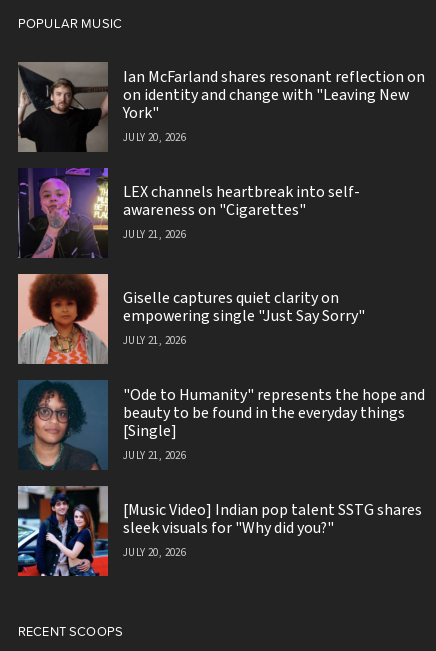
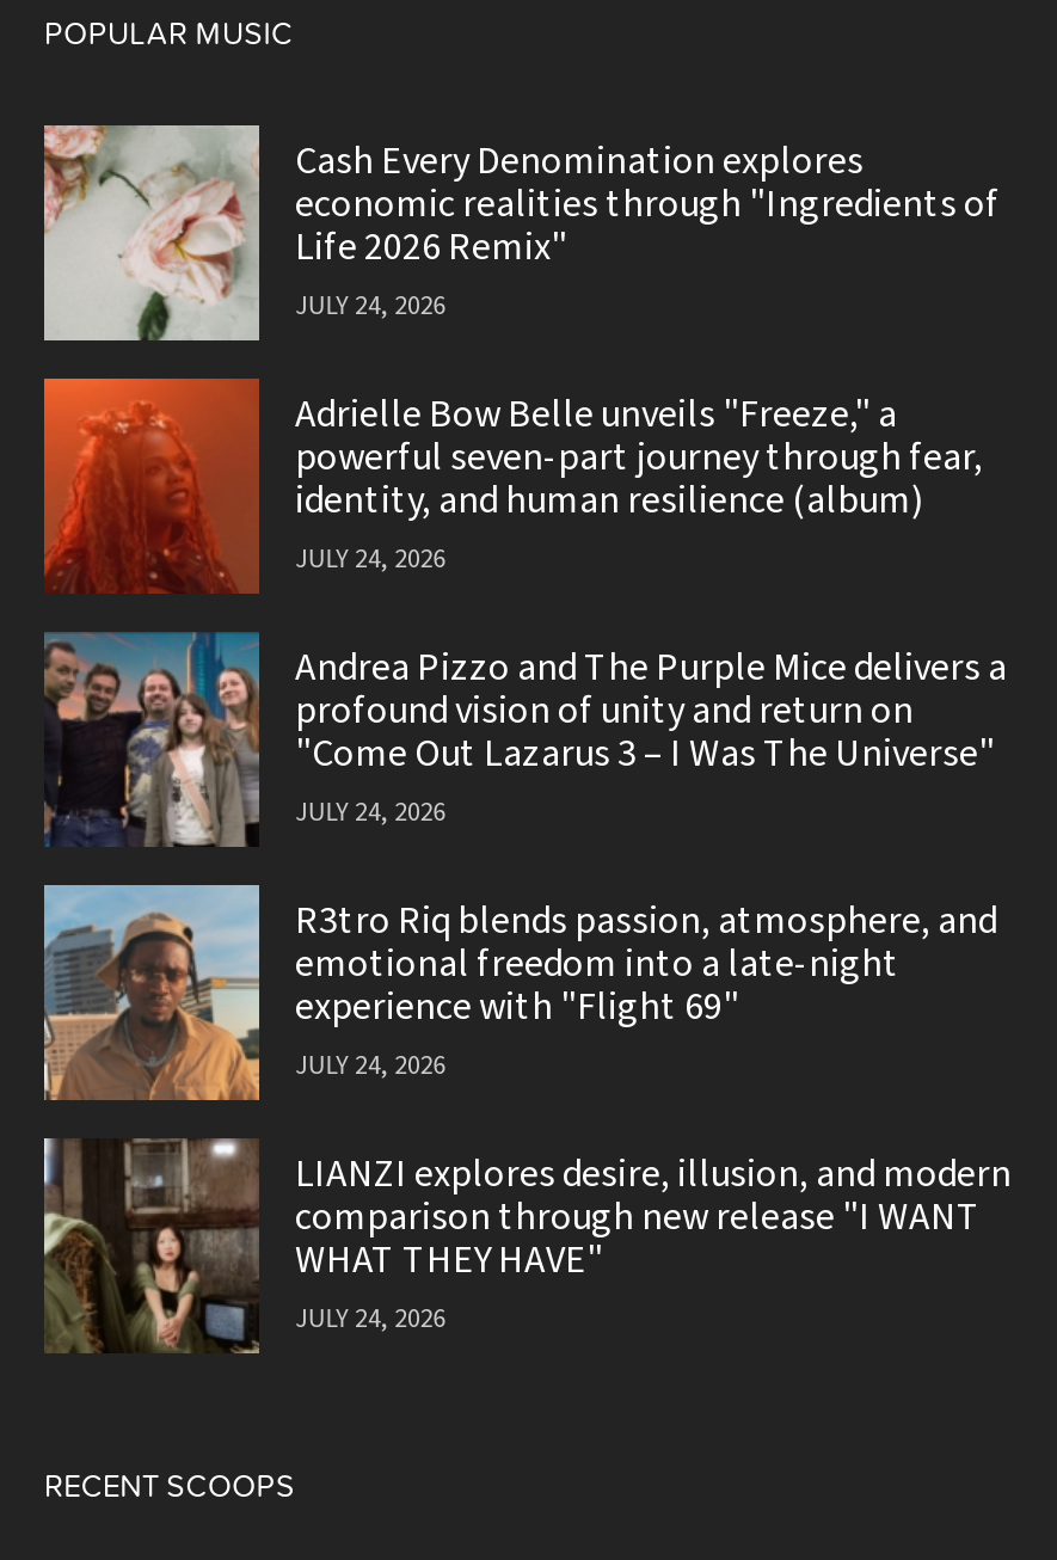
- [image]
- Ian McFarland shares resonant reflection on
- on identity and change with "Leaving New
- York"
- JULY 20, 2026
+ [image]
+ Cash Every Denomination explores
+ economic realities through "Ingredients of
+ Life 2026 Remix"
+ JULY 24, 2026

- [image]
- LEX channels heartbreak into self-
- awareness on "Cigarettes"
- JULY 21, 2026
+ [image]
+ Adrielle Bow Belle unveils "Freeze," a
+ powerful seven-part journey through fear,
+ identity, and human resilience (album)
+ JULY 24, 2026

- [image]
- Giselle captures quiet clarity on
- empowering single "Just Say Sorry"
- JULY 21, 2026
+ [image]
+ Andrea Pizzo and The Purple Mice delivers a
+ profound vision of unity and return on
+ "Come Out Lazarus 3 – I Was The Universe"
+ JULY 24, 2026

- [image]
- "Ode to Humanity" represents the hope and
- beauty to be found in the everyday things
- [Single]
- JULY 21, 2026
+ [image]
+ R3tro Riq blends passion, atmosphere, and
+ emotional freedom into a late-night
+ experience with "Flight 69"
+ JULY 24, 2026

- [image]
- [Music Video] Indian pop talent SSTG shares
- sleek visuals for "Why did you?"
- JULY 20, 2026
+ [image]
+ LIANZI explores desire, illusion, and modern
+ comparison through new release "I WANT
+ WHAT THEY HAVE"
+ JULY 24, 2026
